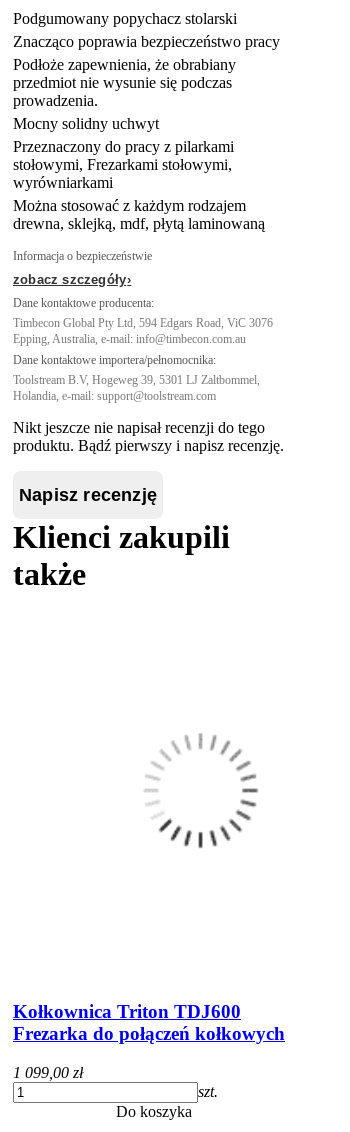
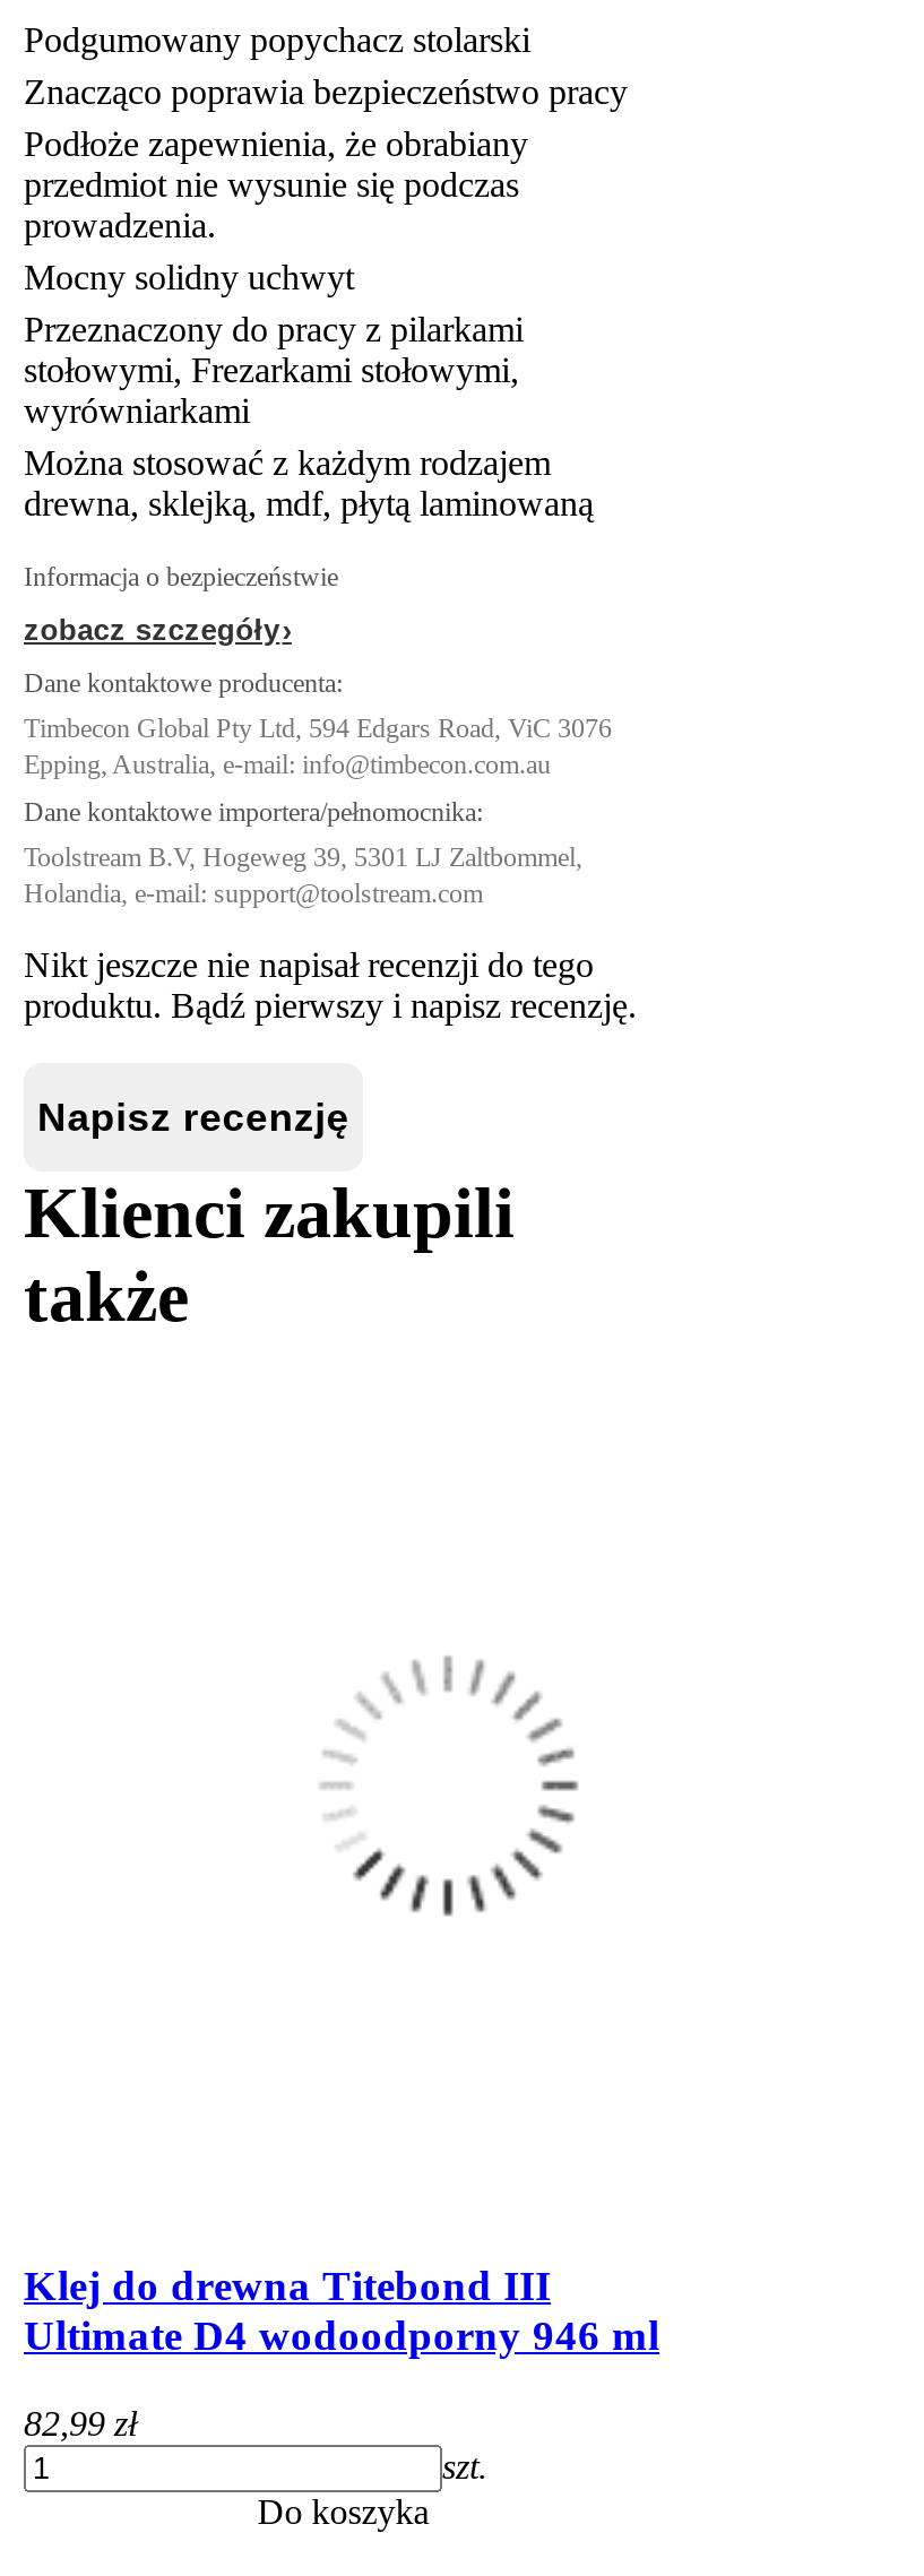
- Kołkownica Triton TDJ600
- Frezarka do połączeń kołkowych
+ Klej do drewna Titebond III
+ Ultimate D4 wodoodporny 946 ml

- 1 099,00 zł
+ 82,99 zł
